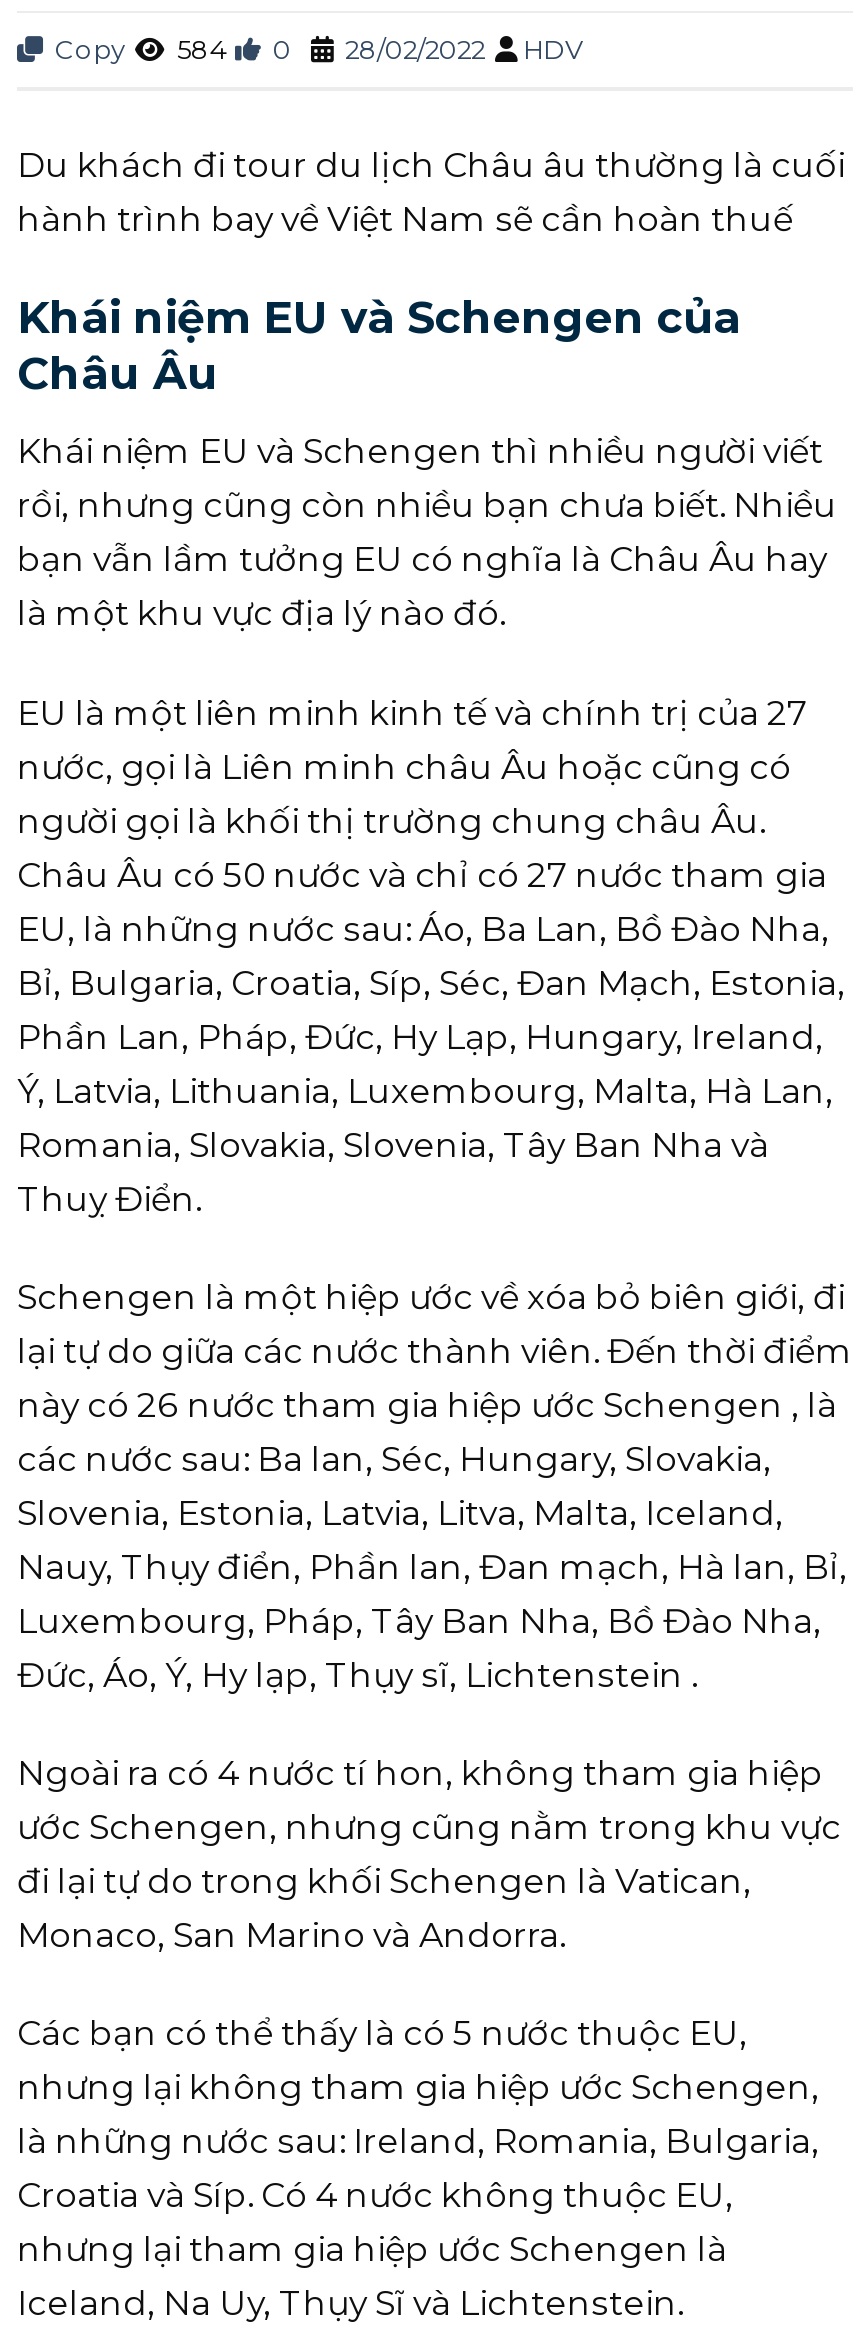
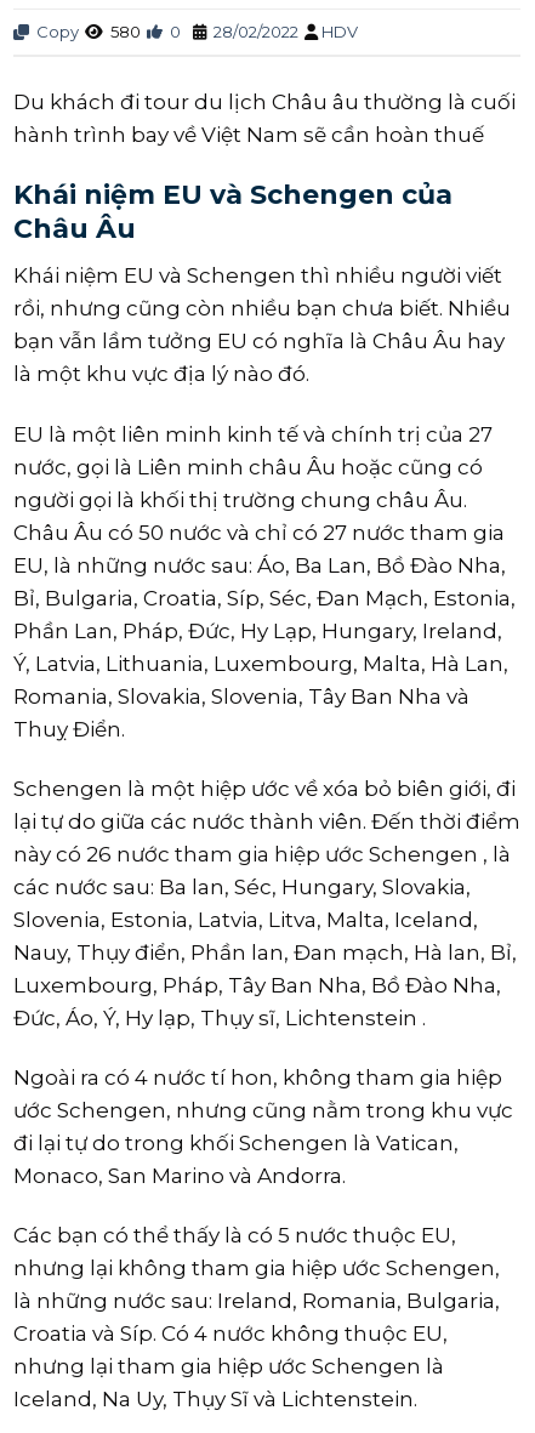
- 584
+ 580
